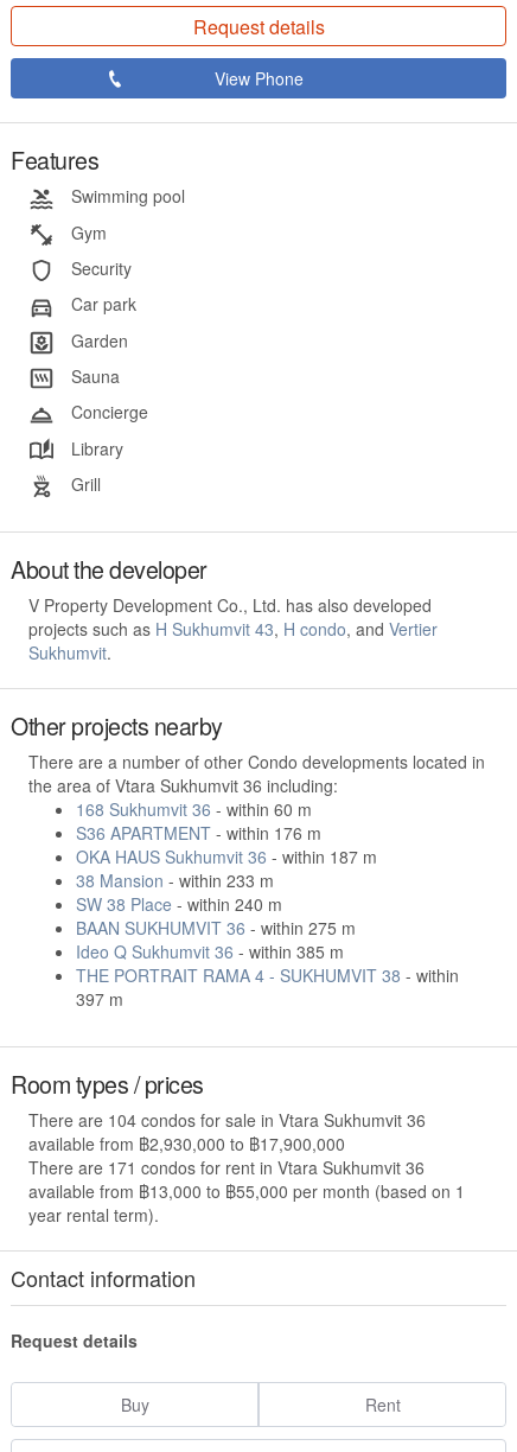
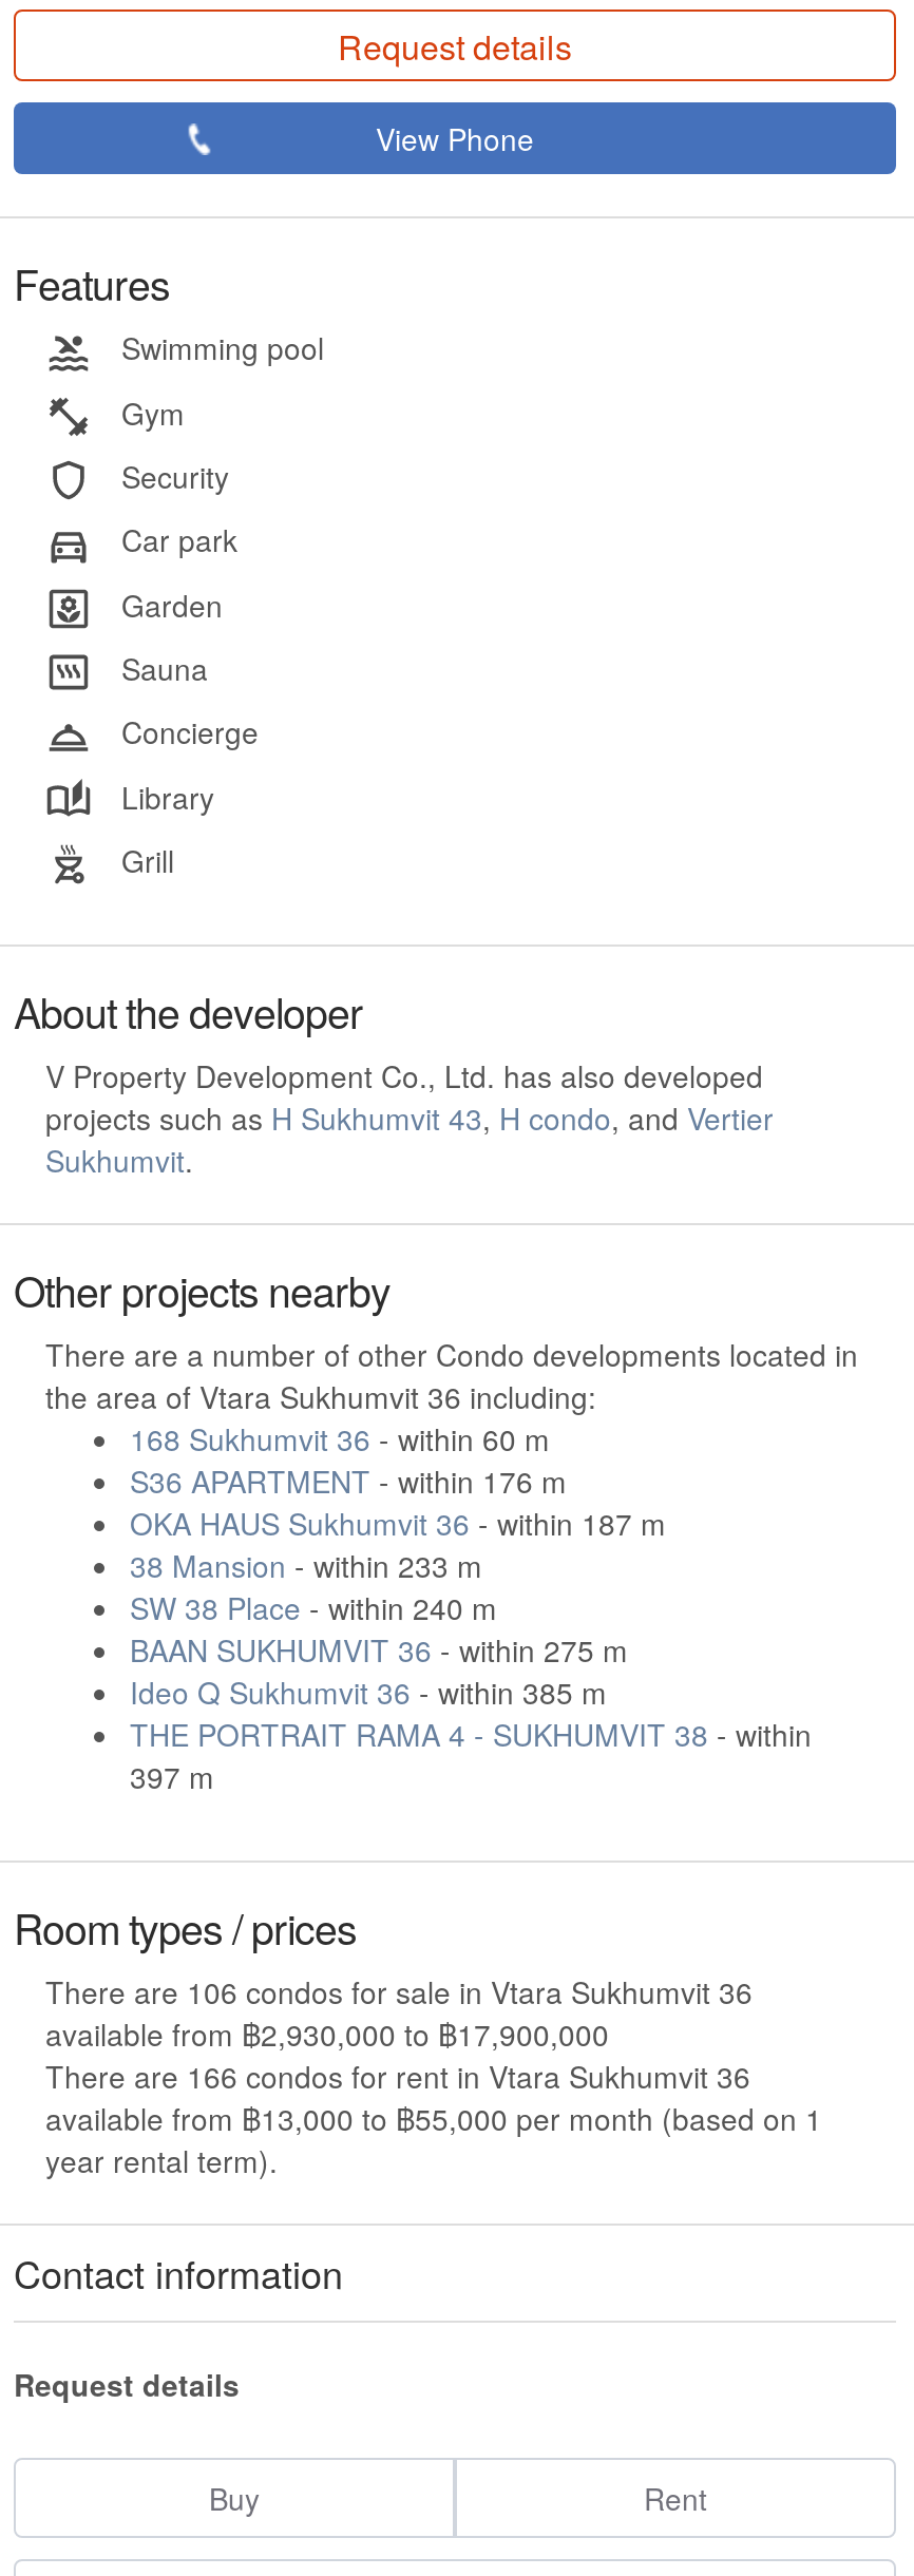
- There are 104 condos for sale in Vtara Sukhumvit 36
+ There are 106 condos for sale in Vtara Sukhumvit 36

- There are 171 condos for rent in Vtara Sukhumvit 36
+ There are 166 condos for rent in Vtara Sukhumvit 36
